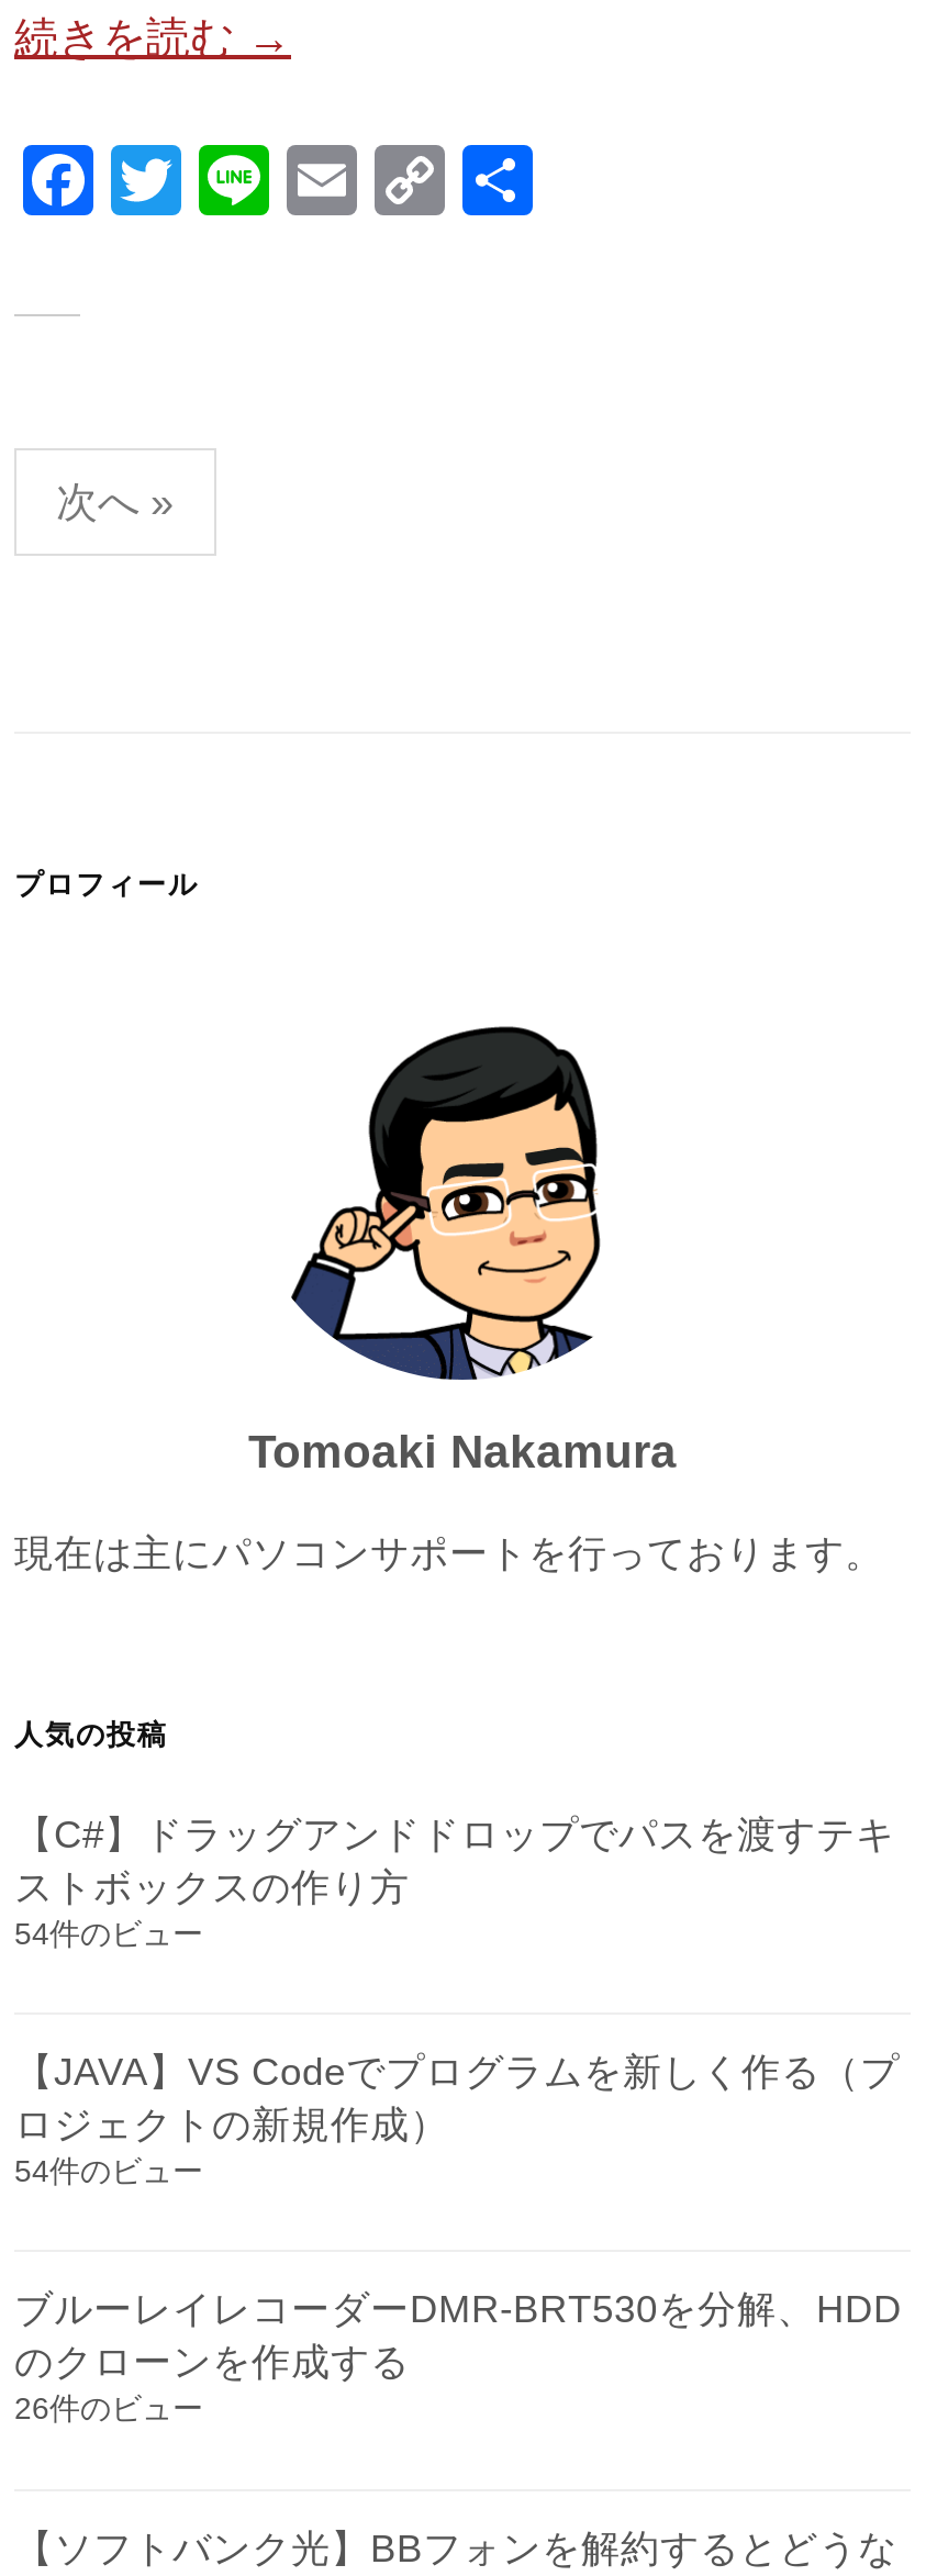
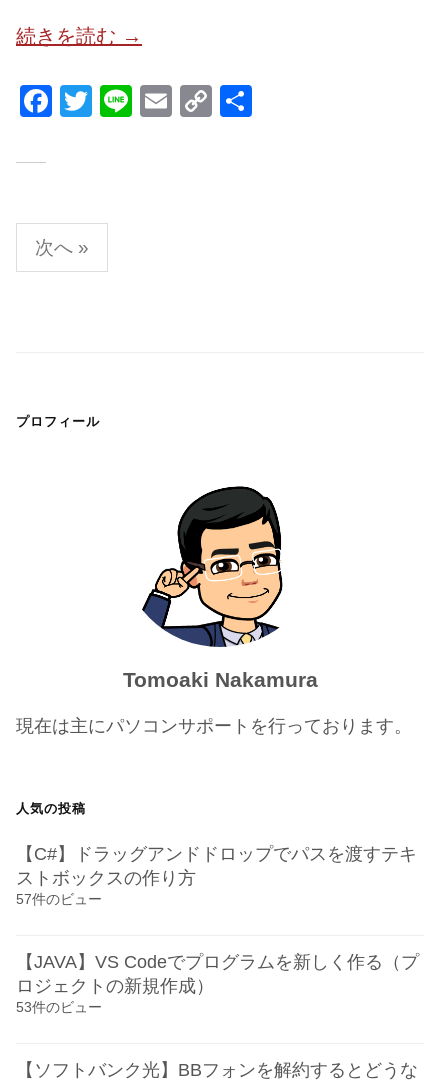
- 54件のビュー
+ 57件のビュー

- 54件のビュー
- ブルーレイレコーダーDMR-BRT530を分解、HDD
- のクローンを作成する
- 26件のビュー
+ 53件のビュー
